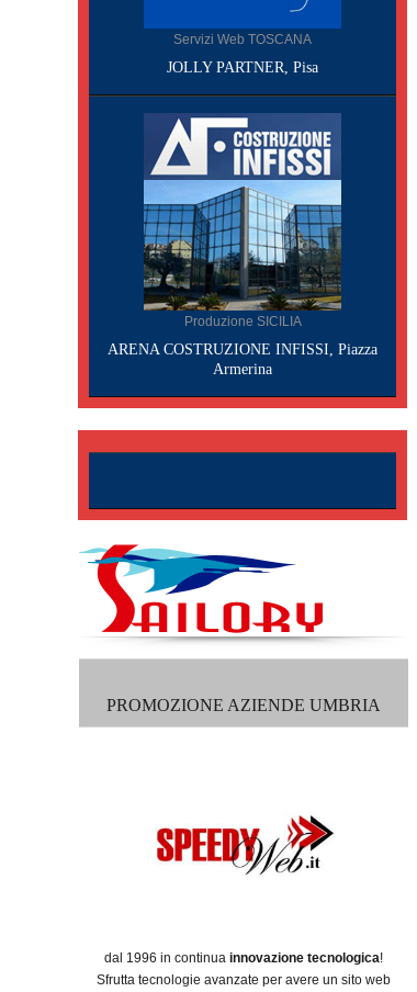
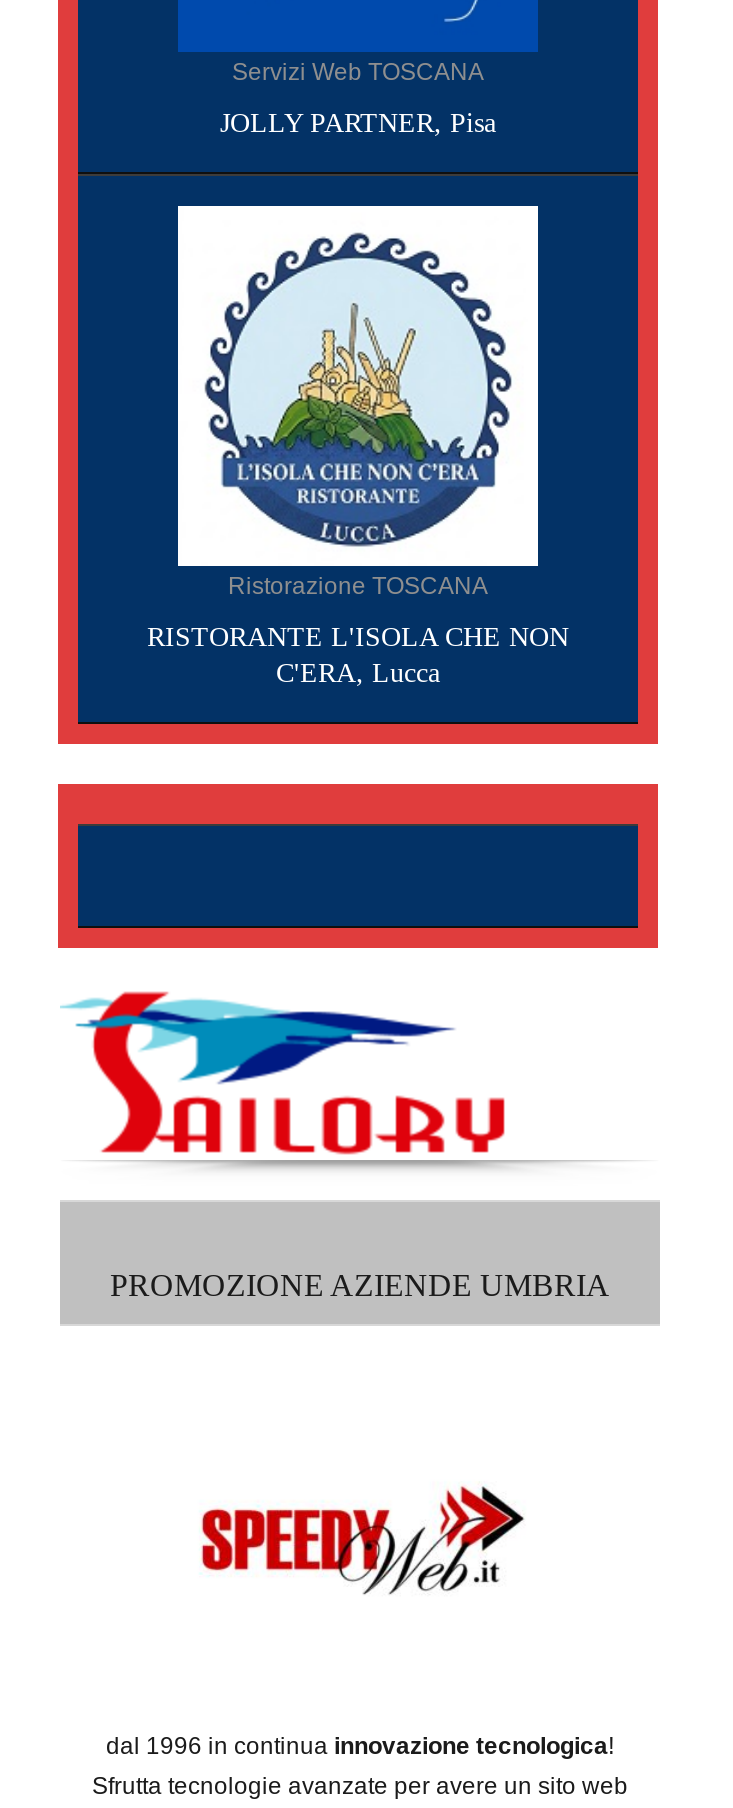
- [image]
- Produzione SICILIA
+ [image]
+ Ristorazione TOSCANA

- ARENA COSTRUZIONE INFISSI, Piazza
- Armerina
+ RISTORANTE L'ISOLA CHE NON
+ C'ERA, Lucca
